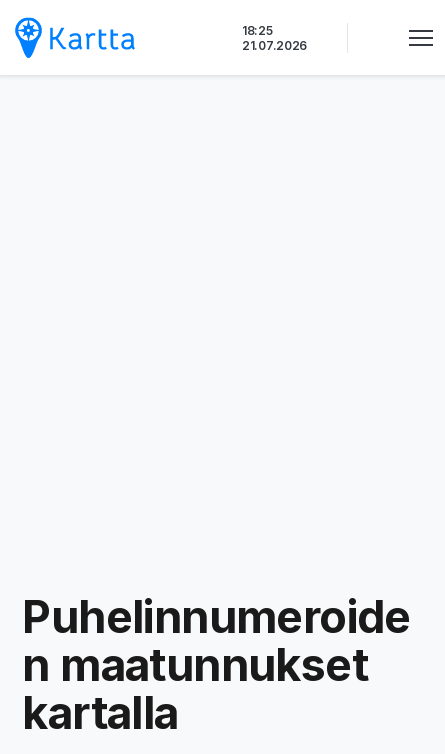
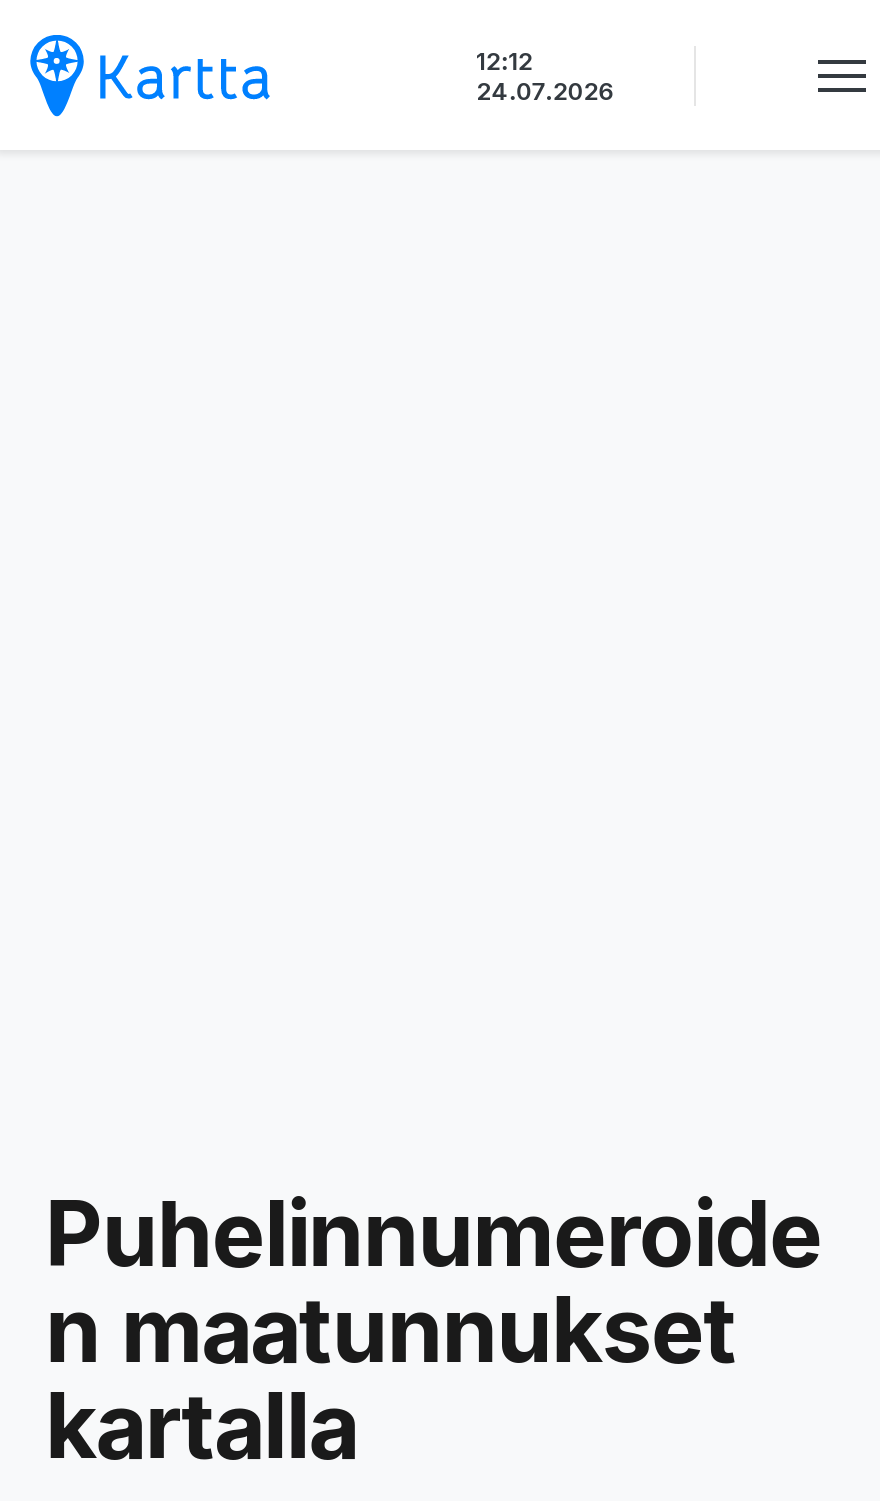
- 18:25
+ 12:12

- 21.07.2026
+ 24.07.2026
